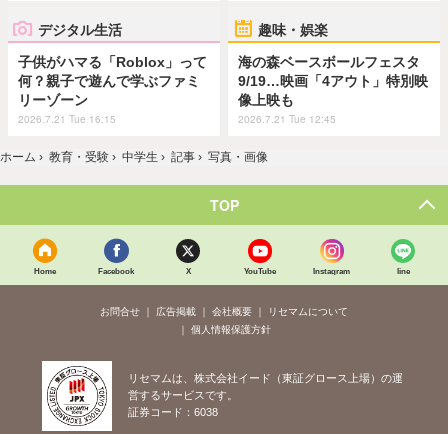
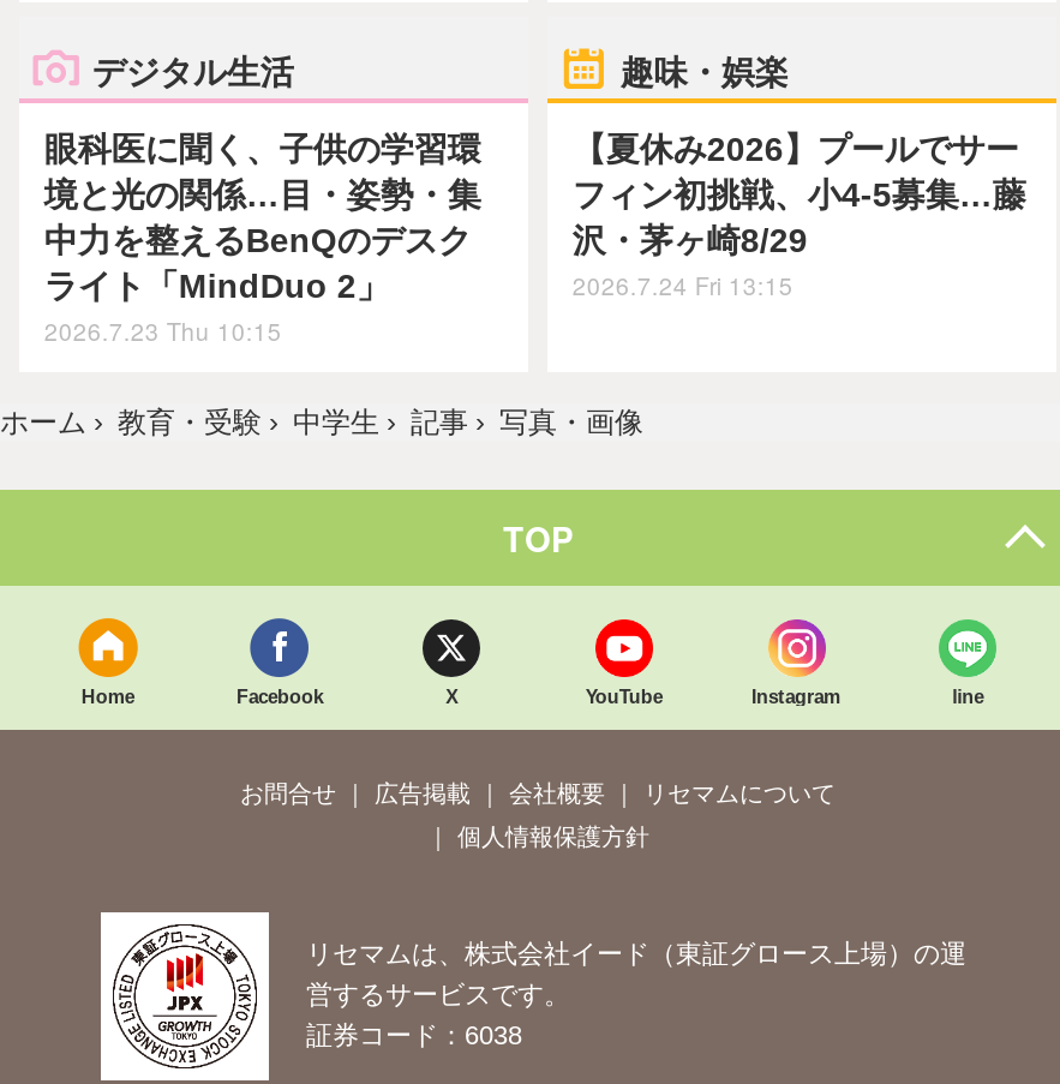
- 子供がハマる「Roblox」って
- 何？親子で遊んで学ぶファミ
- リーゾーン
- 2026.7.21 Tue 16:15
+ 眼科医に聞く、子供の学習環
+ 境と光の関係…目・姿勢・集
+ 中力を整えるBenQのデスク
+ ライト「MindDuo 2」
+ 2026.7.23 Thu 10:15

- 海の森ベースボールフェスタ
- 9/19…映画「4アウト」特別映
- 像上映も
- 2026.7.21 Tue 12:45
+ 【夏休み2026】プールでサー
+ フィン初挑戦、小4-5募集…藤
+ 沢・茅ヶ崎8/29
+ 2026.7.24 Fri 13:15
